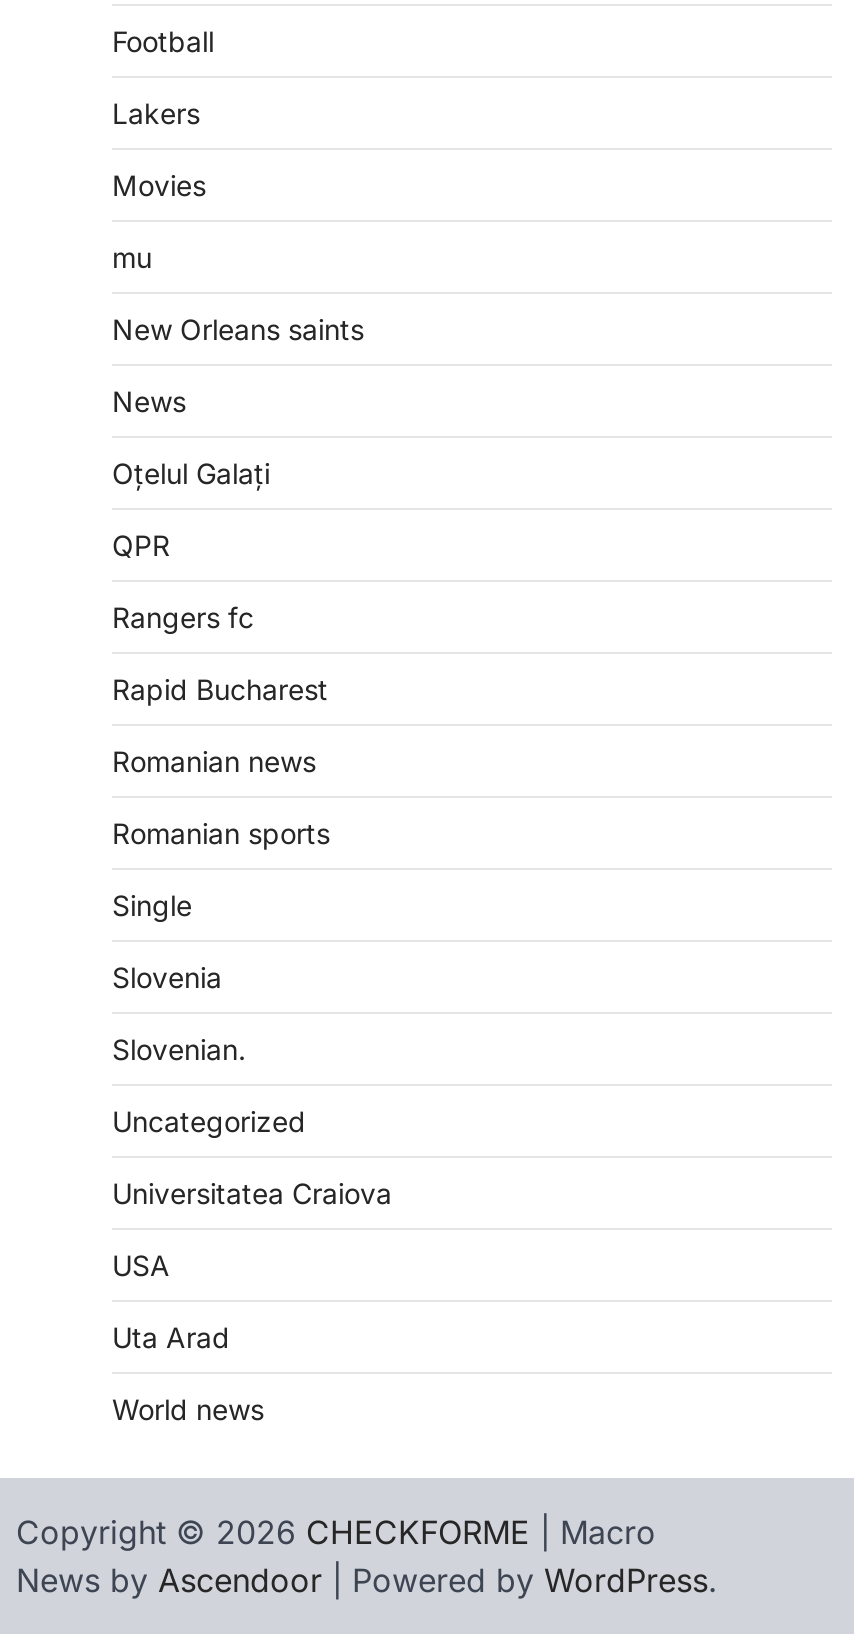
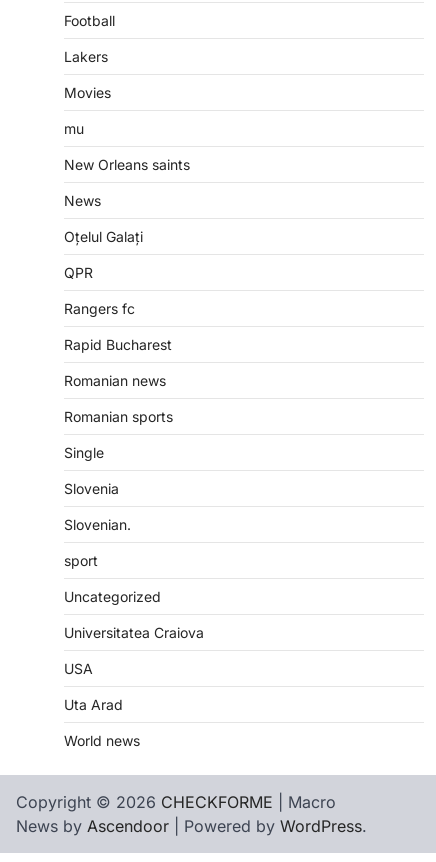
+ sport
